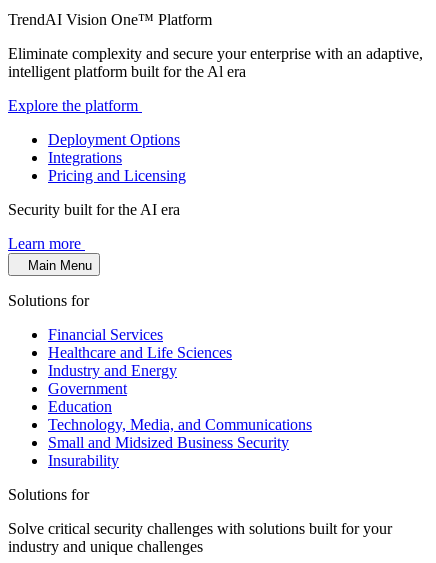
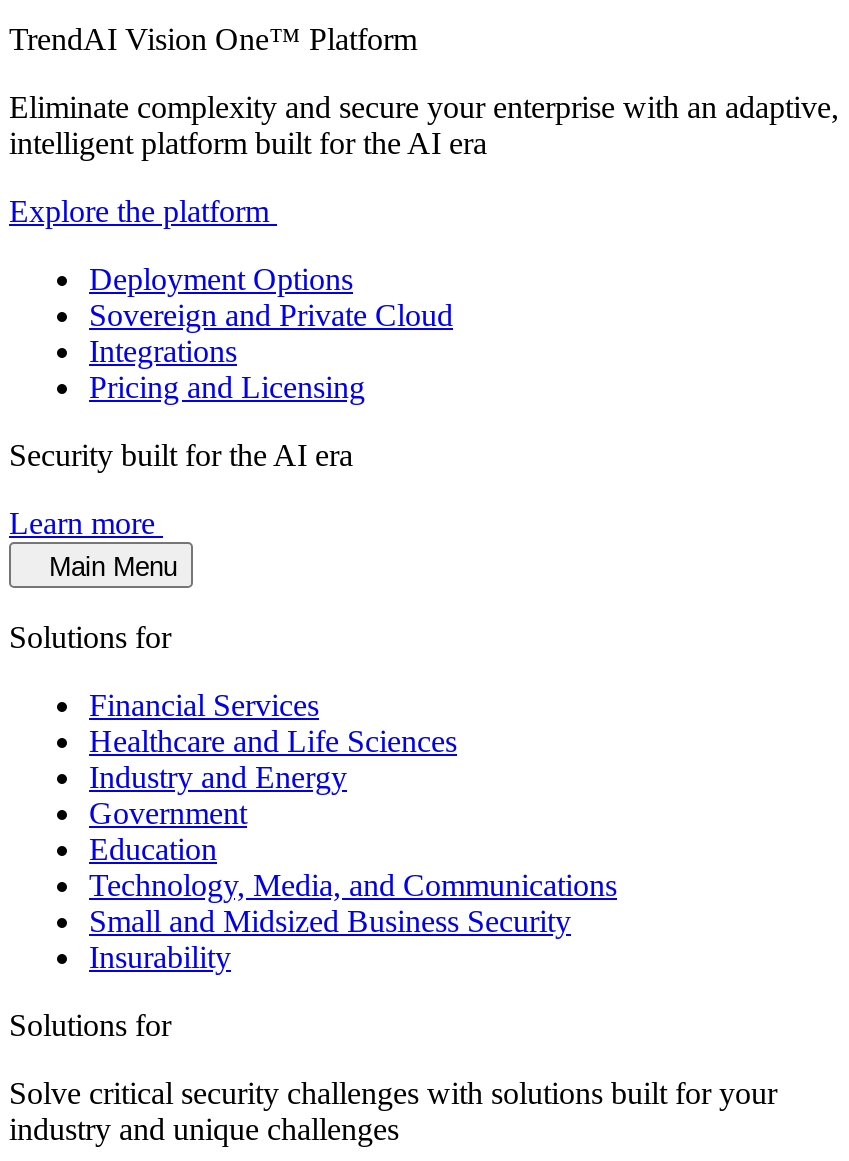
- intelligent platform built for the Al era
+ intelligent platform built for the AI era

+ Sovereign and Private Cloud
